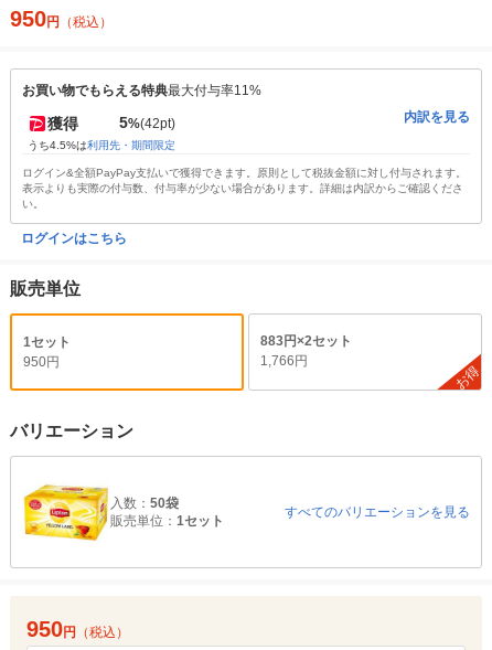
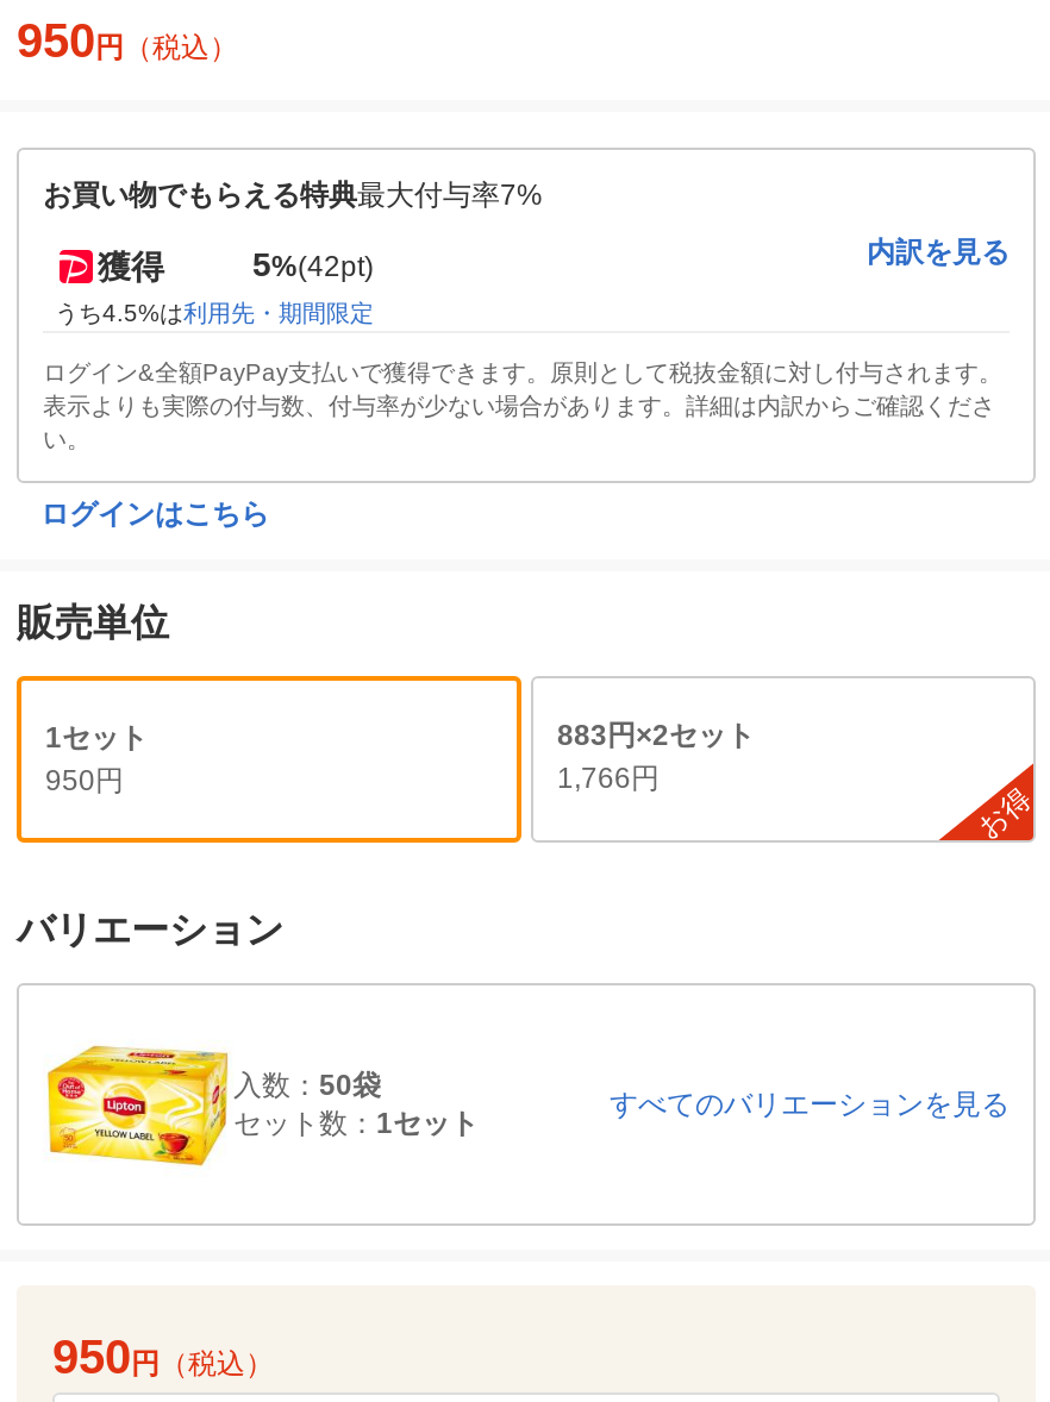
- お買い物でもらえる特典最大付与率11%
+ お買い物でもらえる特典最大付与率7%

- 販売単位：1セット
+ セット数：1セット
